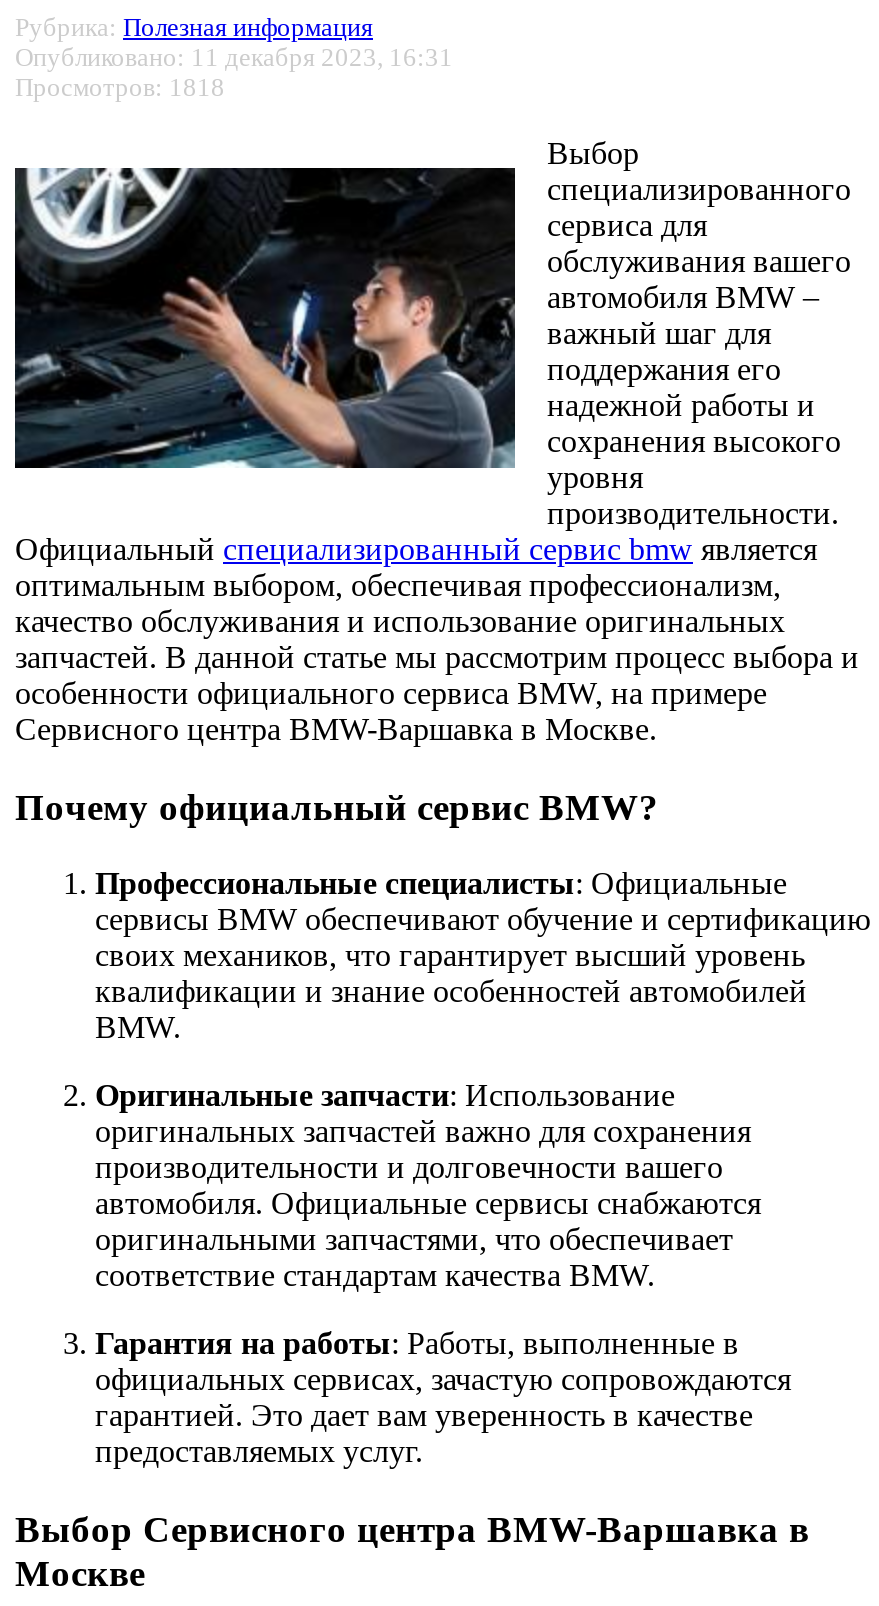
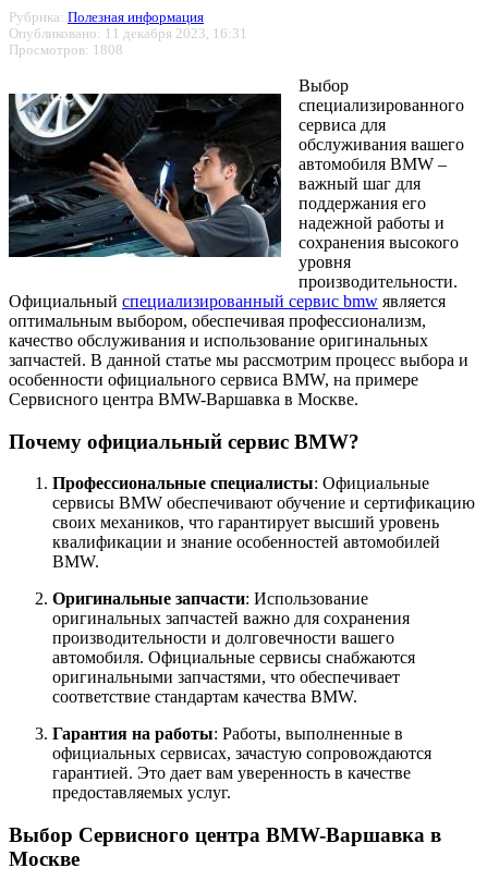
- Просмотров: 1818
+ Просмотров: 1808
